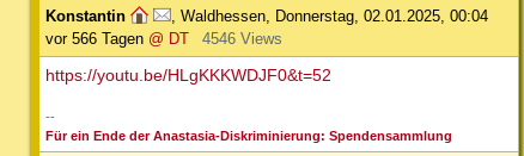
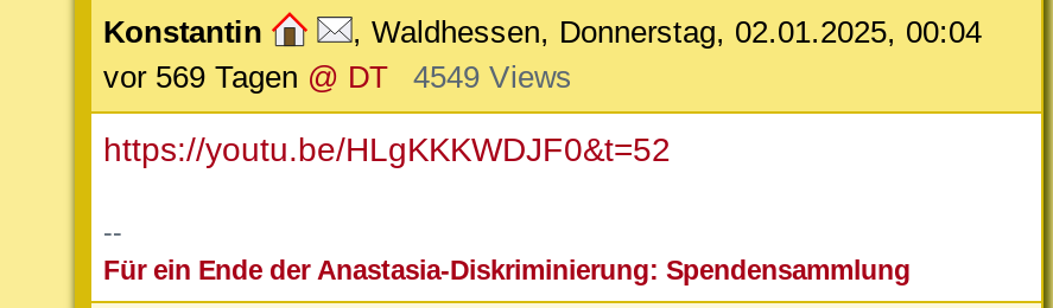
- vor 566 Tagen @ DT
+ vor 569 Tagen @ DT

- 4546 Views
+ 4549 Views
